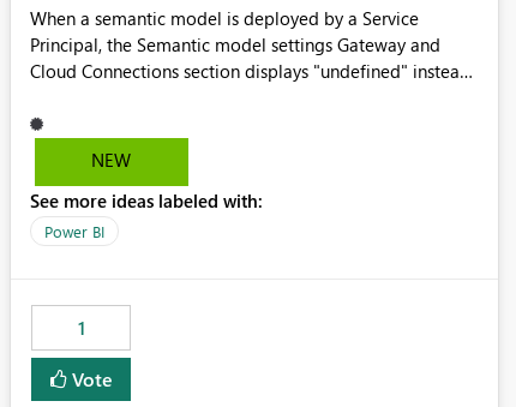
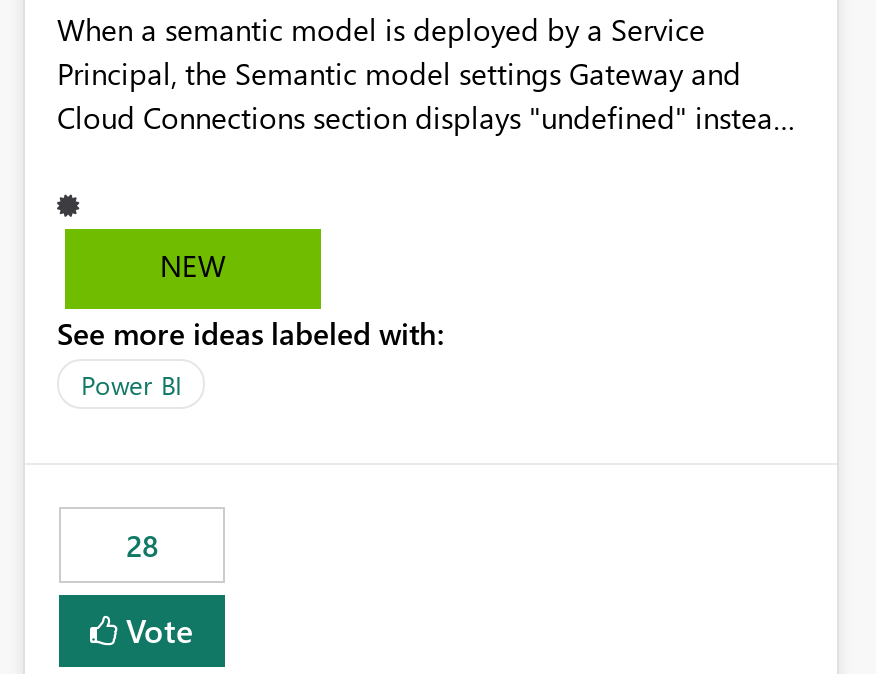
- 1
+ 28
